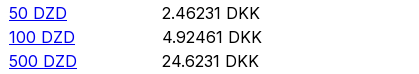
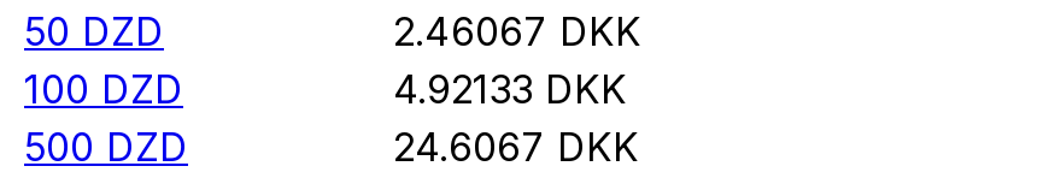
- 2.46231 DKK
+ 2.46067 DKK

- 4.92461 DKK
+ 4.92133 DKK

- 24.6231 DKK
+ 24.6067 DKK
